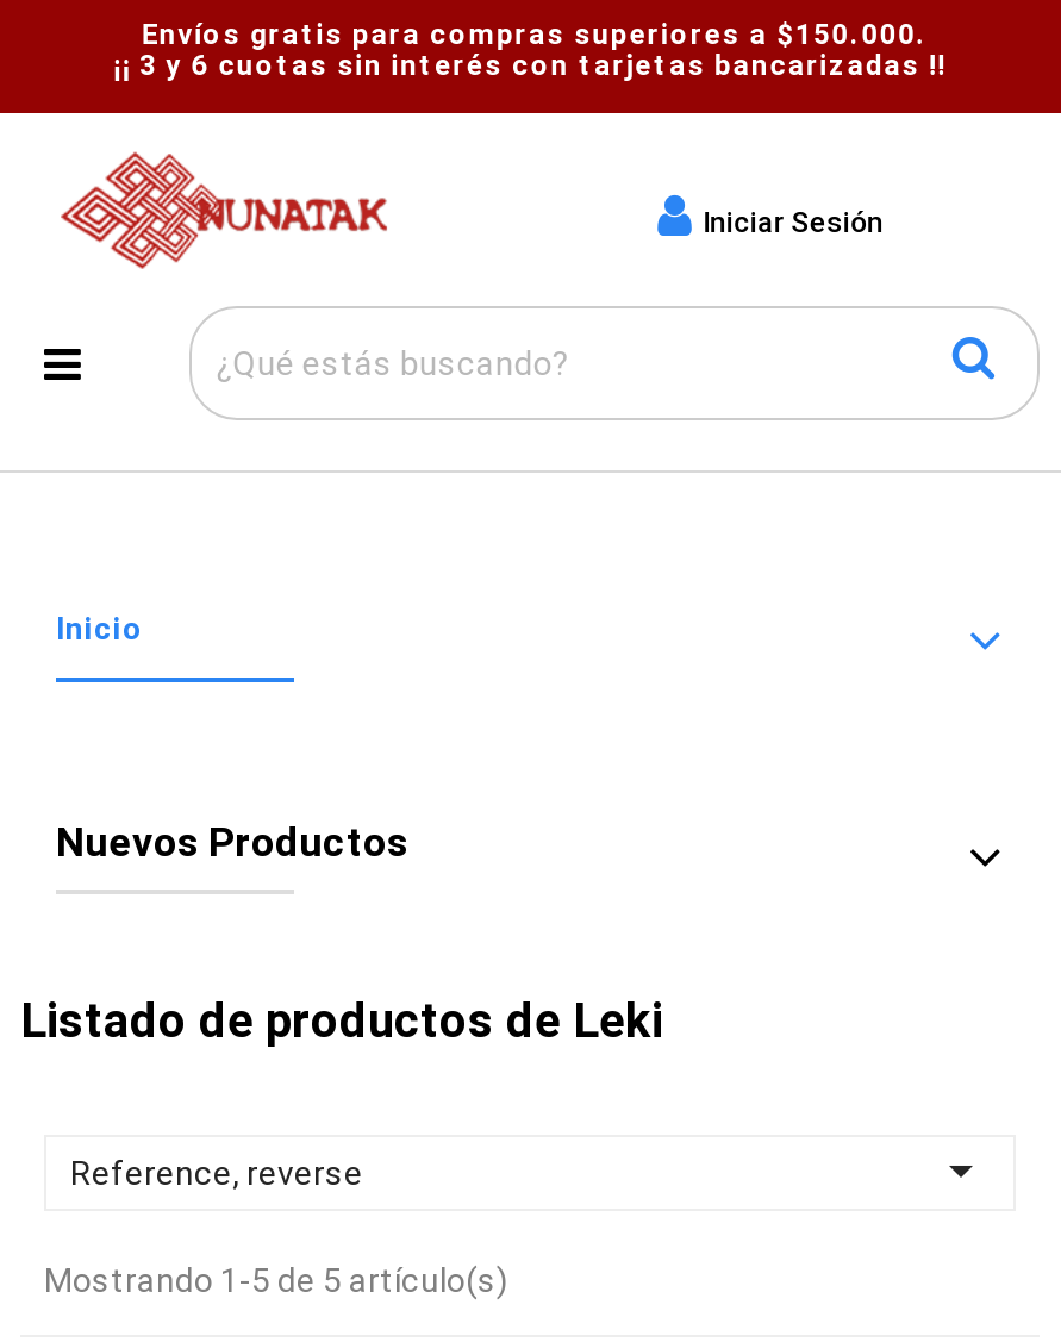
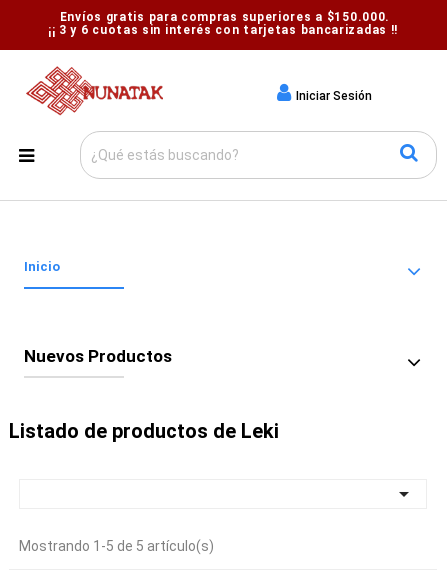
- Reference, reverse
